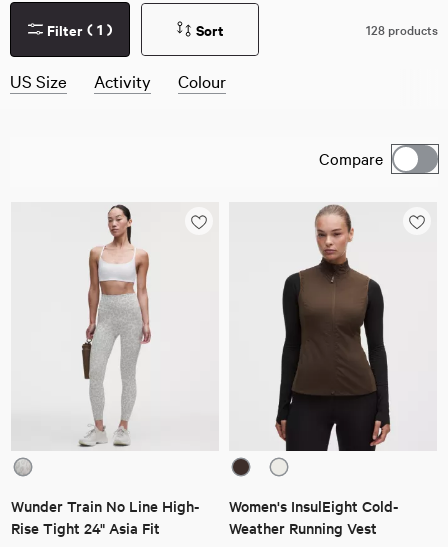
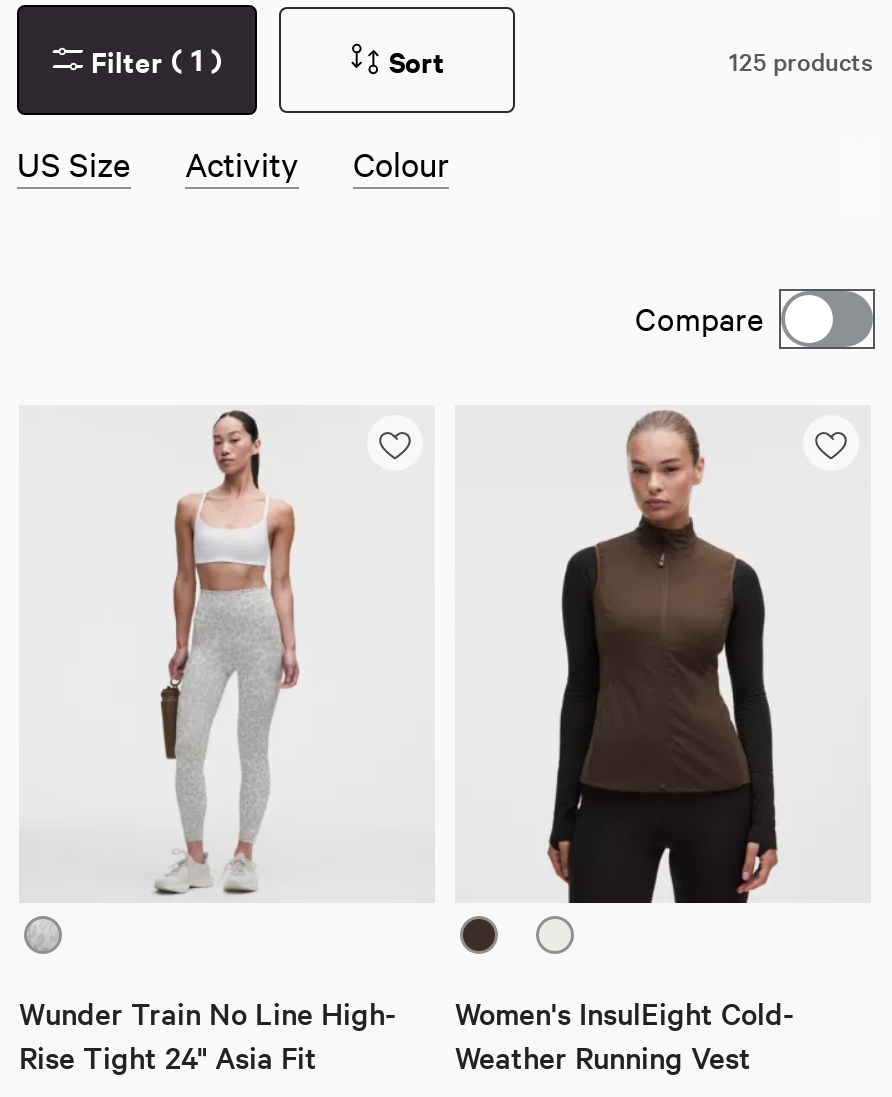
- 128 products
+ 125 products
